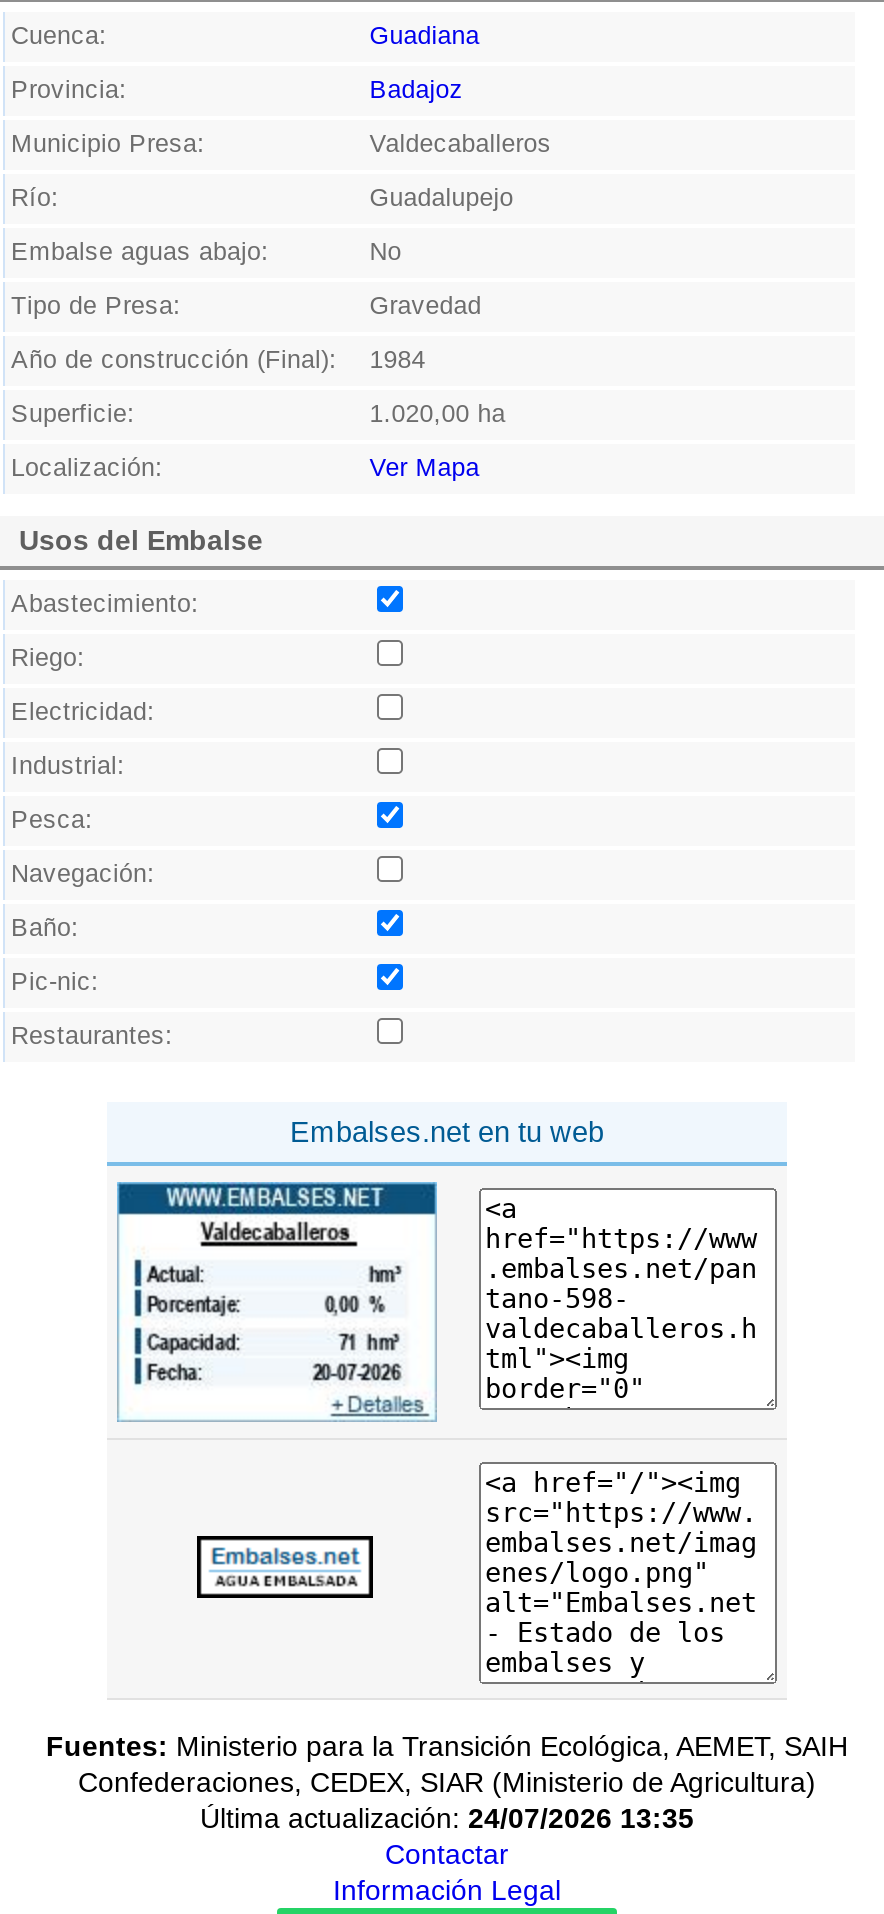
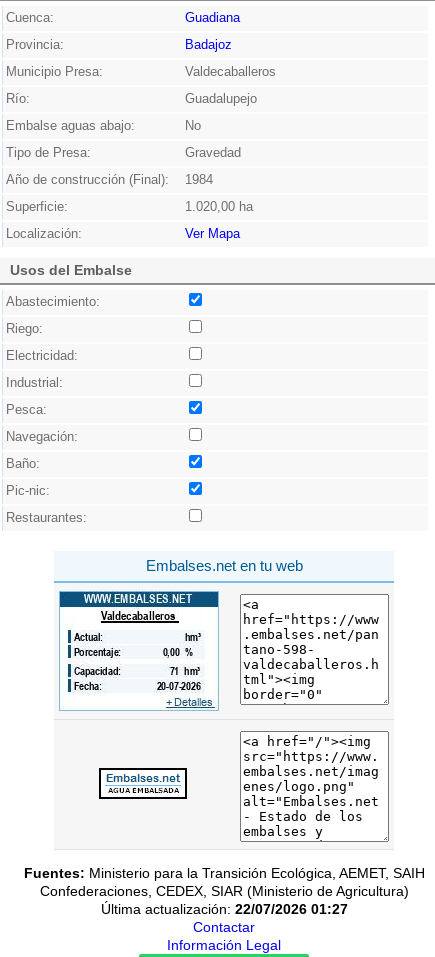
- Última actualización: 24/07/2026 13:35
+ Última actualización: 22/07/2026 01:27
